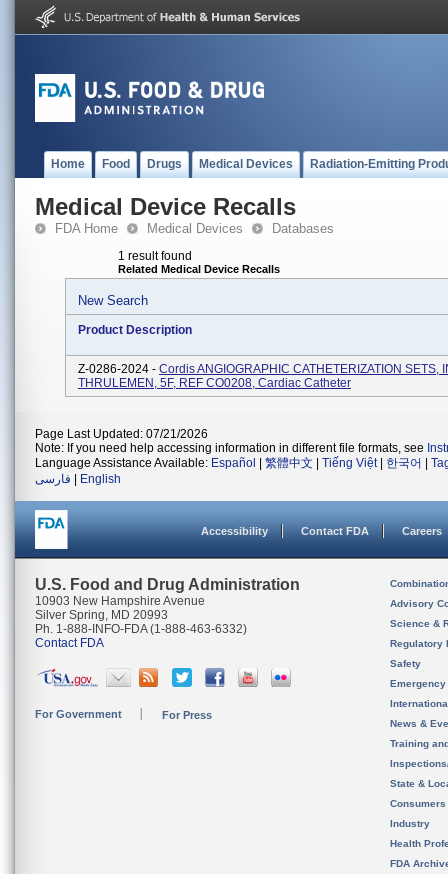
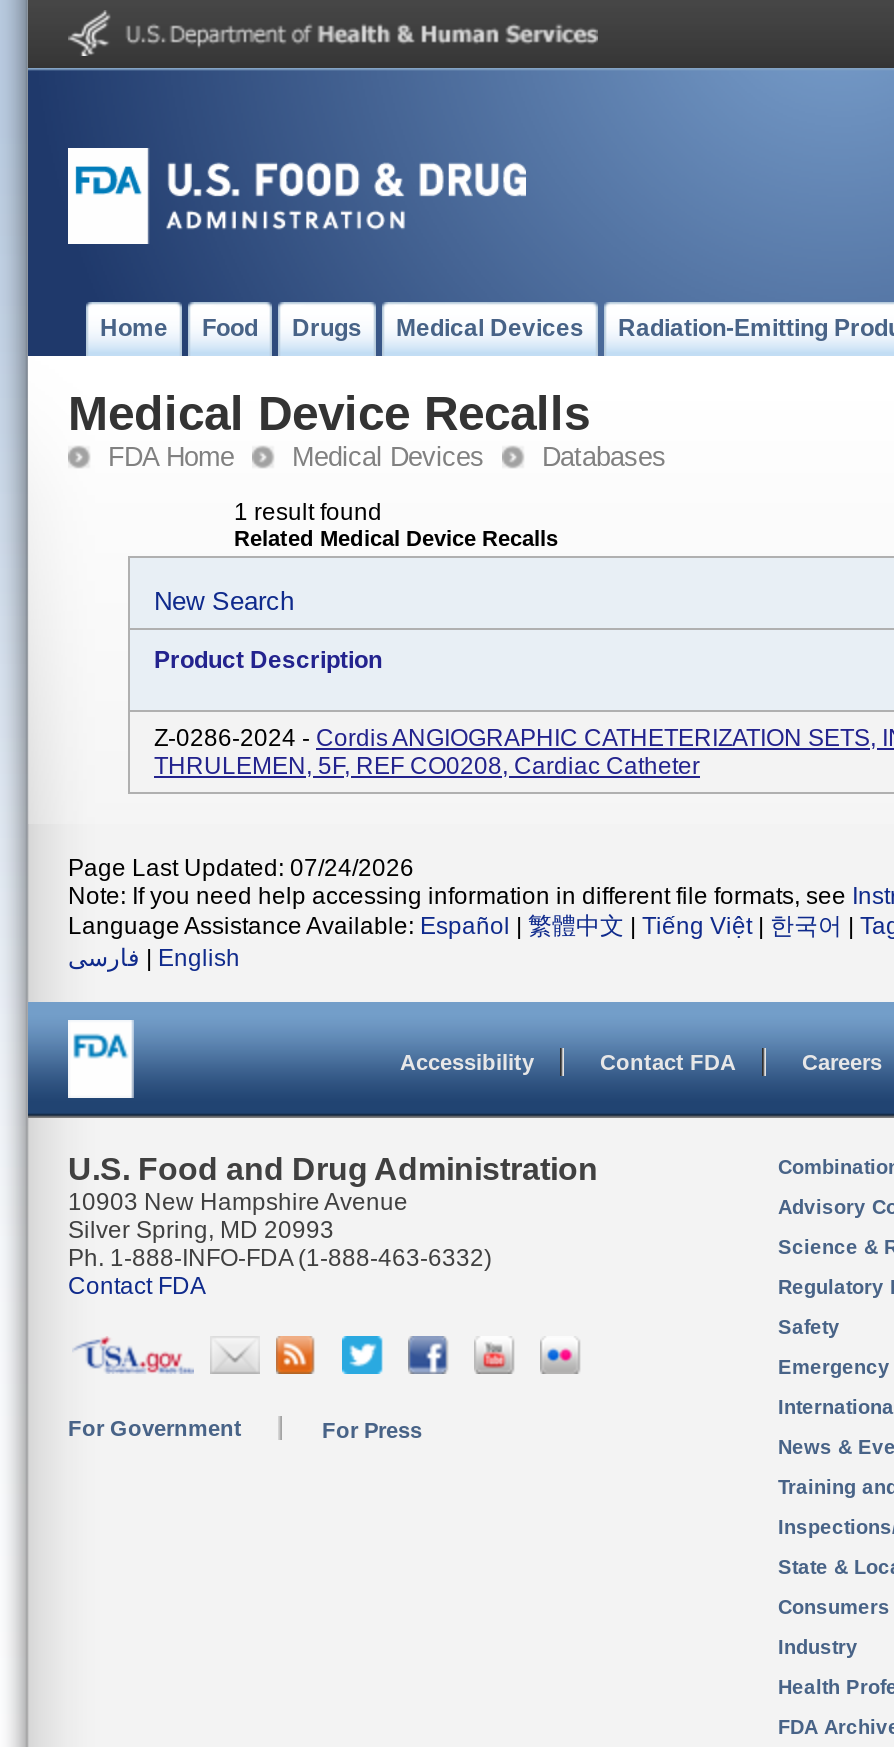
- Page Last Updated: 07/21/2026
+ Page Last Updated: 07/24/2026
